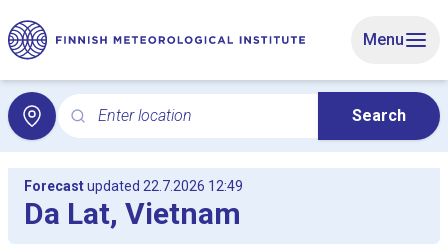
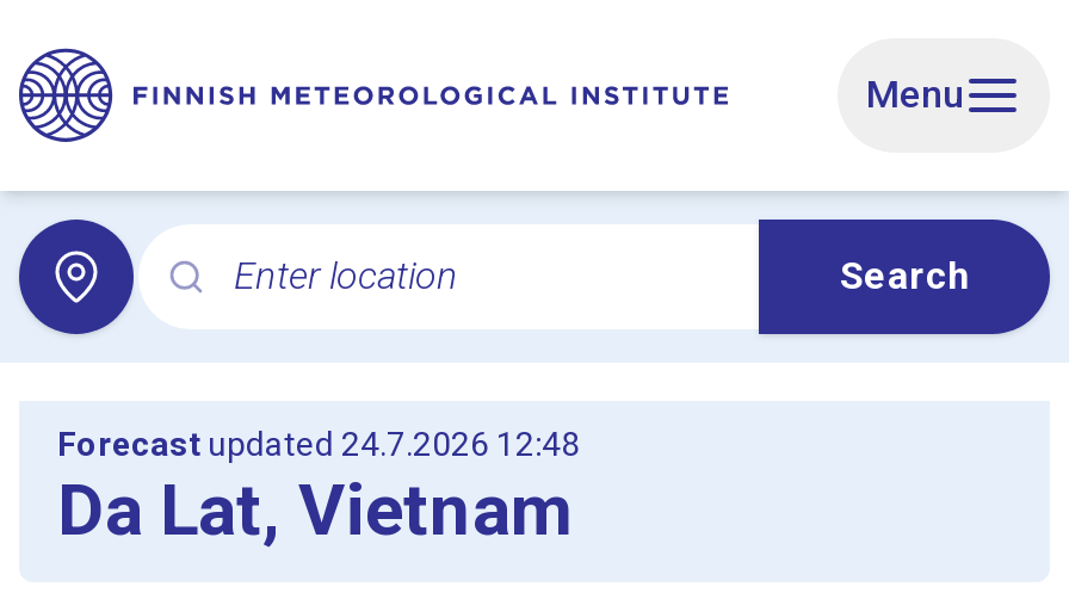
- Forecast updated 22.7.2026 12:49
+ Forecast updated 24.7.2026 12:48
